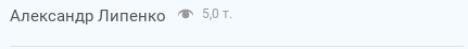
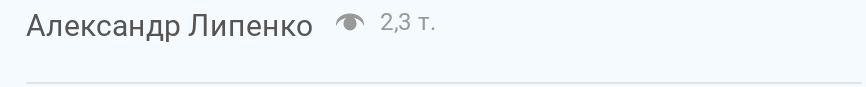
- 5,0 т.
+ 2,3 т.
